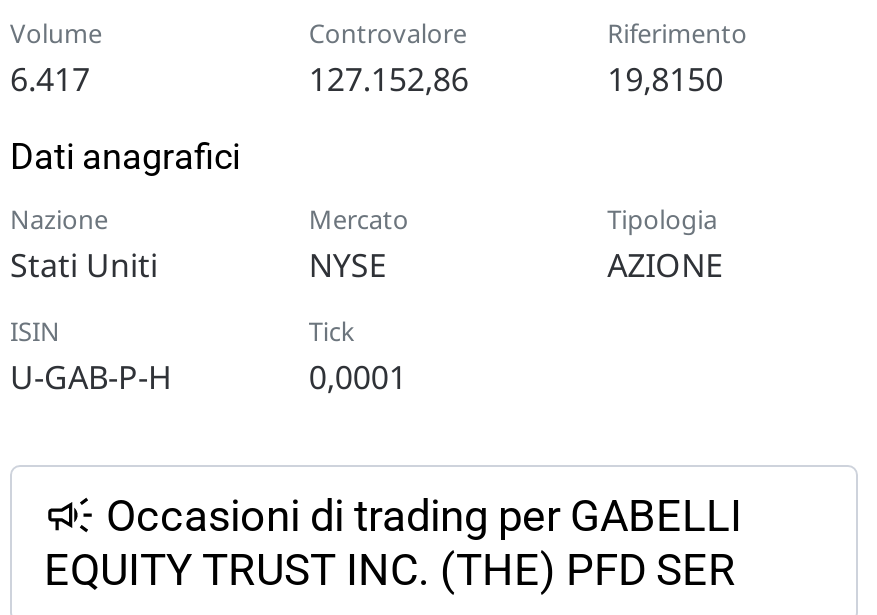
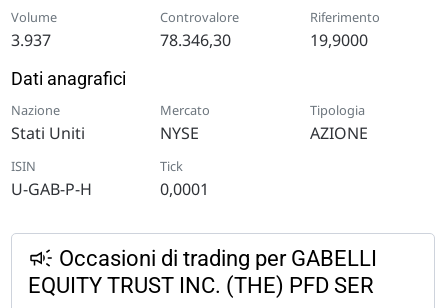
- 6.417
+ 3.937

- 127.152,86
+ 78.346,30

- 19,8150
+ 19,9000
